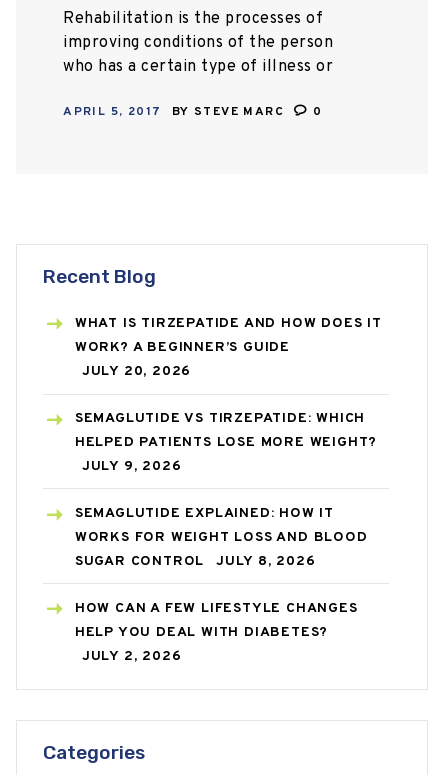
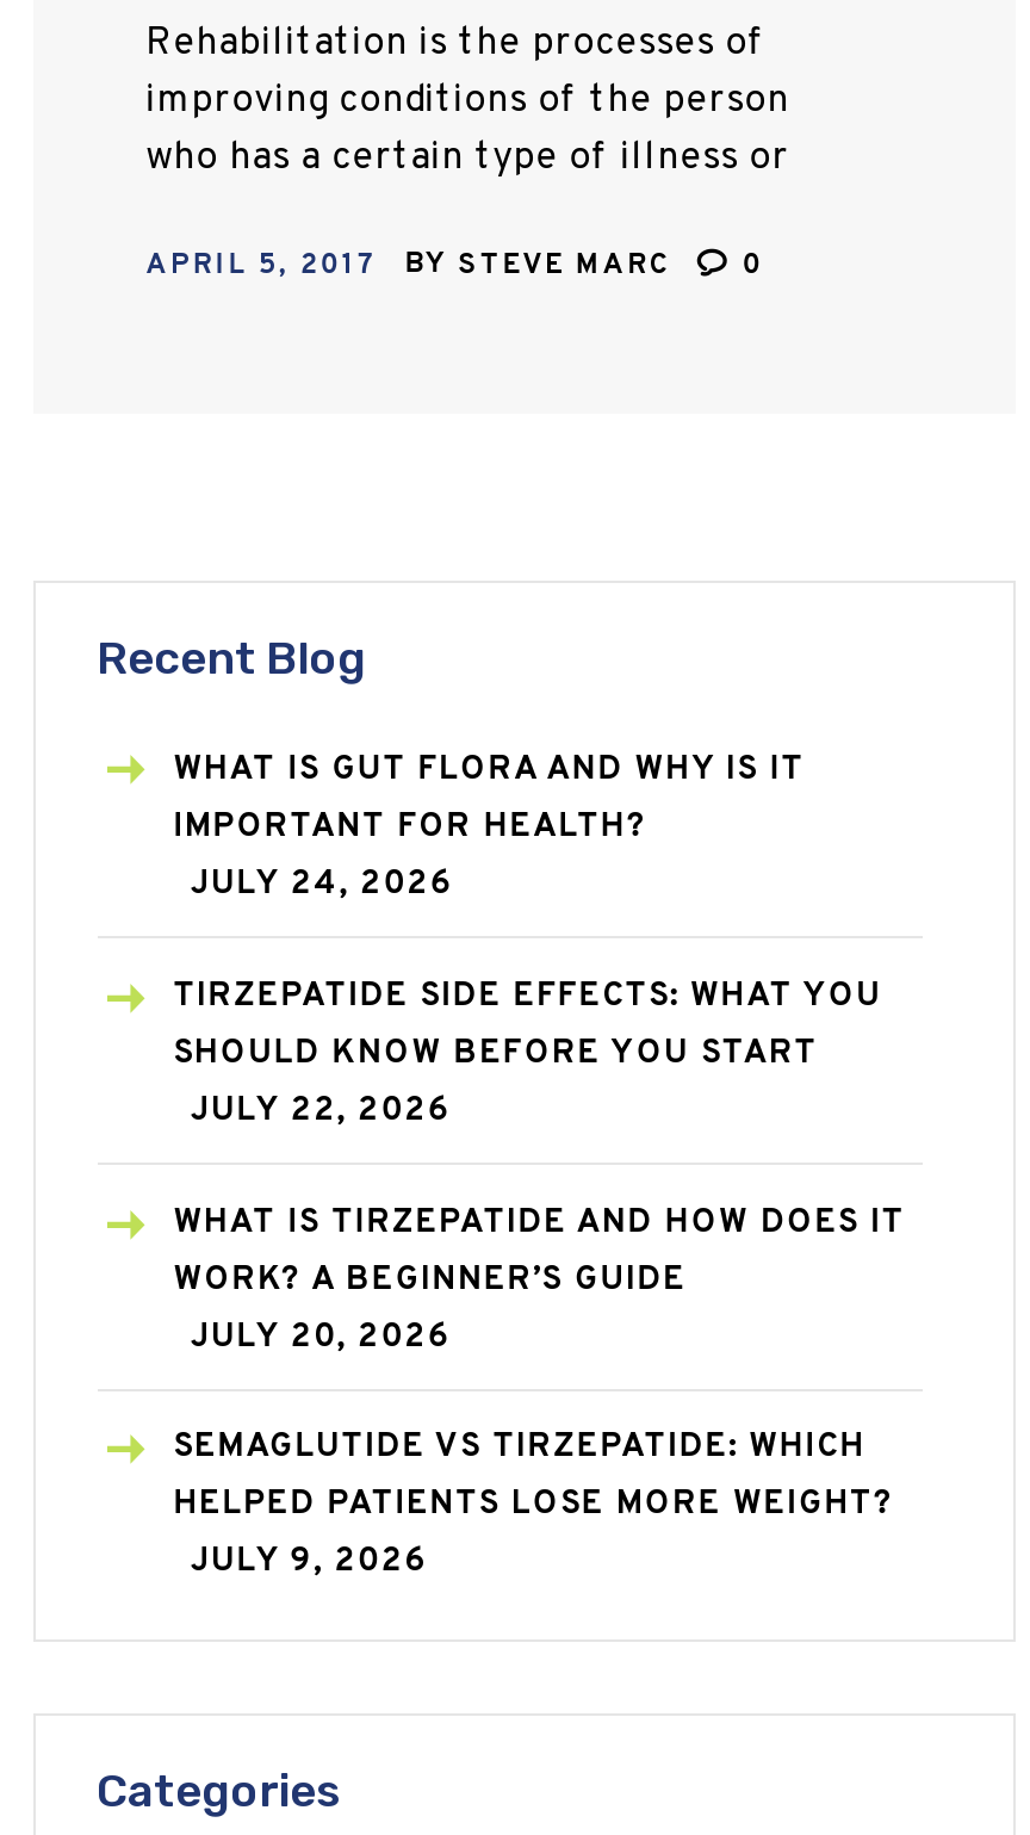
+ WHAT IS GUT FLORA AND WHY IS IT
+ IMPORTANT FOR HEALTH?
+ JULY 24, 2026
+ TIRZEPATIDE SIDE EFFECTS: WHAT YOU
+ SHOULD KNOW BEFORE YOU START
+ JULY 22, 2026

moved down: WHAT IS TIRZEPATIDE AND HOW DOES IT | WORK? A BEGINNER’S GUIDE | JULY 20, 2026 | SEMAGLUTIDE VS TIRZEPATIDE: WHICH | HELPED PATIENTS LOSE MORE WEIGHT? | JULY 9, 2026

- SEMAGLUTIDE EXPLAINED: HOW IT
- WORKS FOR WEIGHT LOSS AND BLOOD
- SUGAR CONTROL
- JULY 8, 2026
- HOW CAN A FEW LIFESTYLE CHANGES
- HELP YOU DEAL WITH DIABETES?
- JULY 2, 2026
